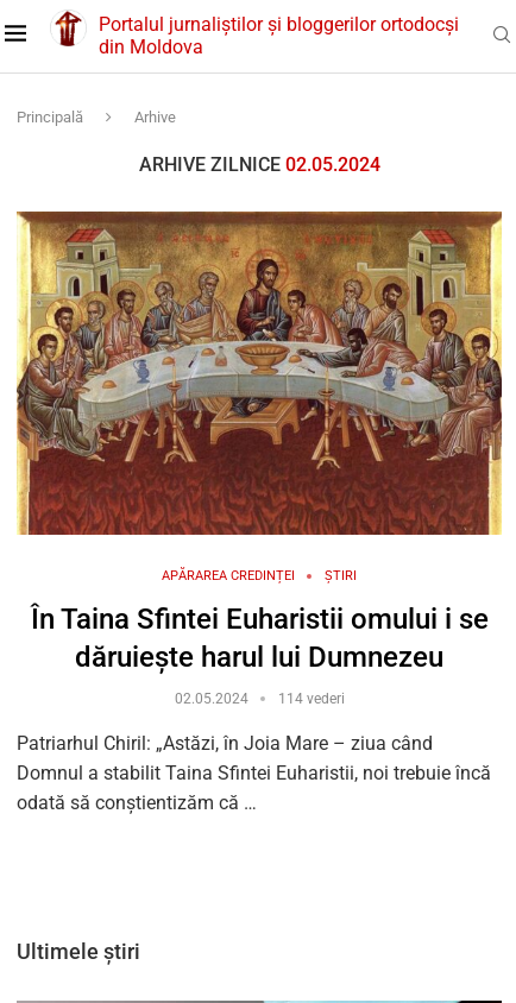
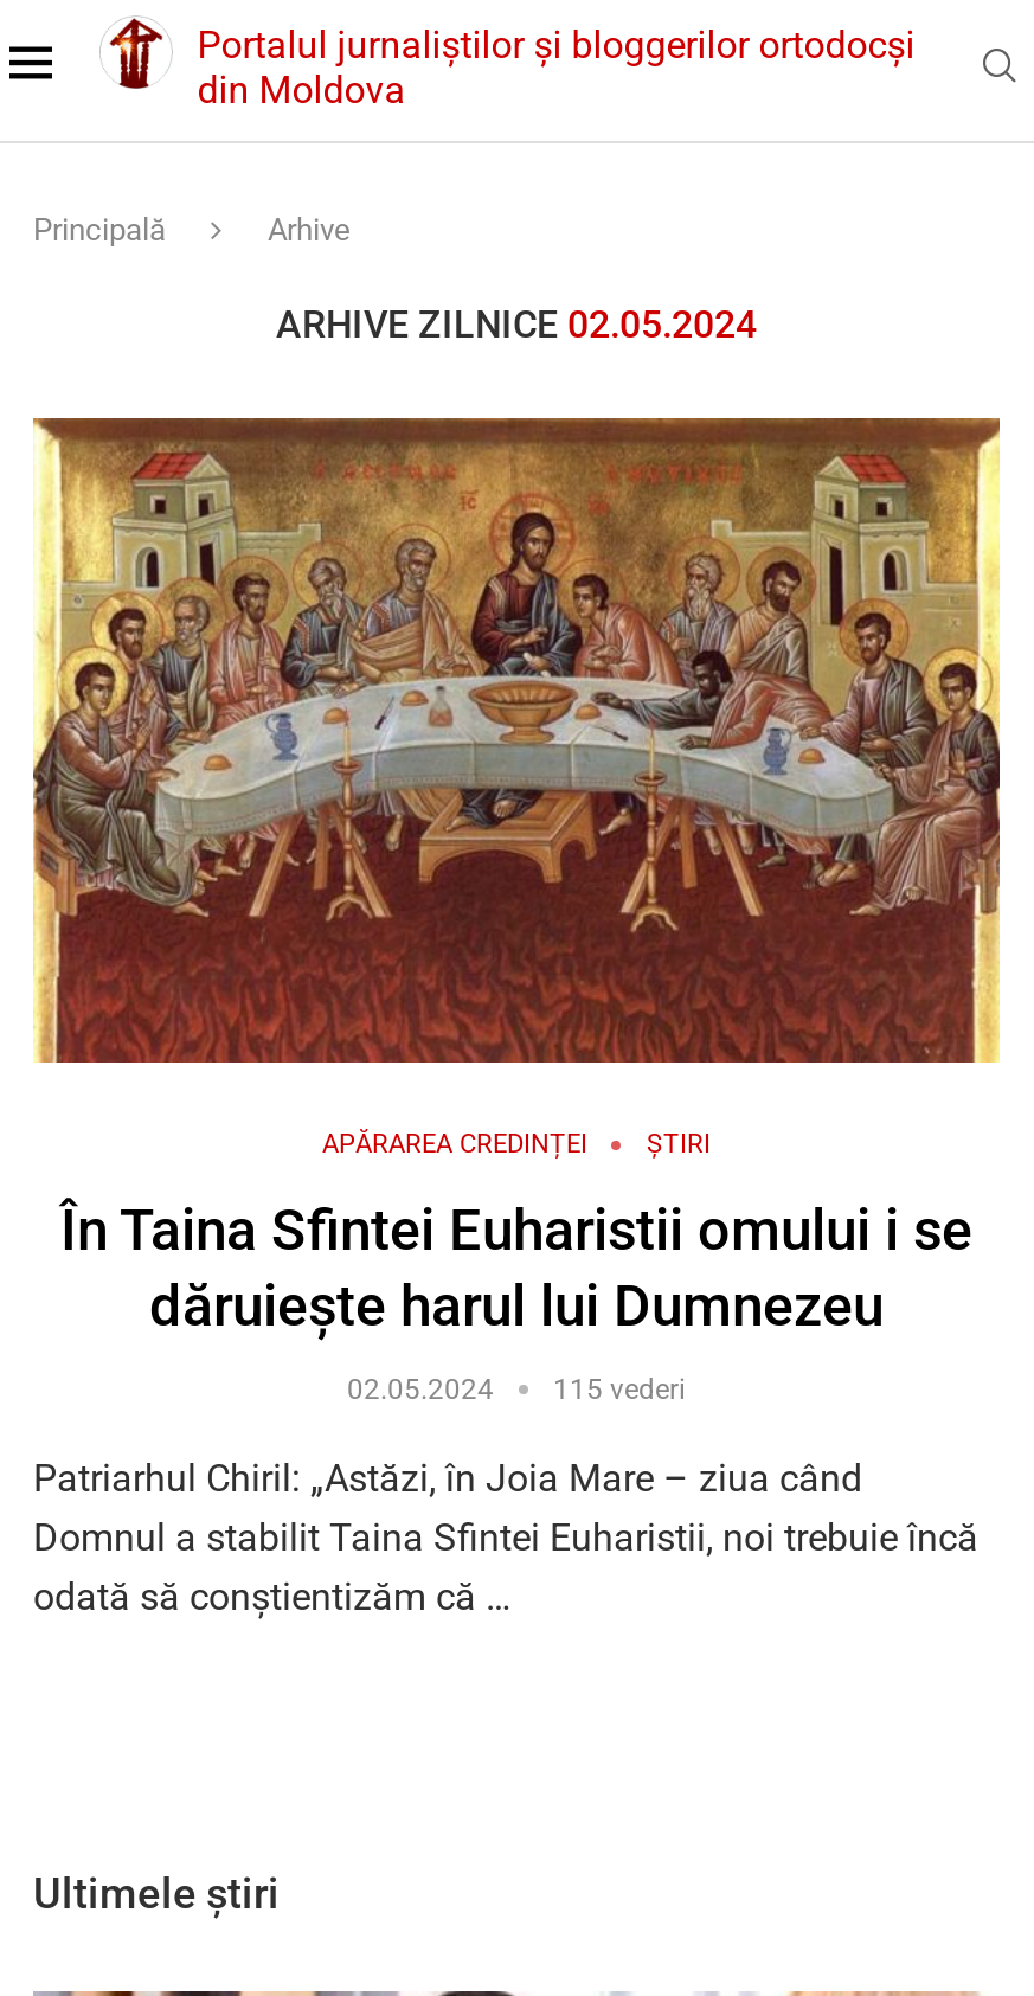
- 02.05.2024 114 vederi
+ 02.05.2024 115 vederi
